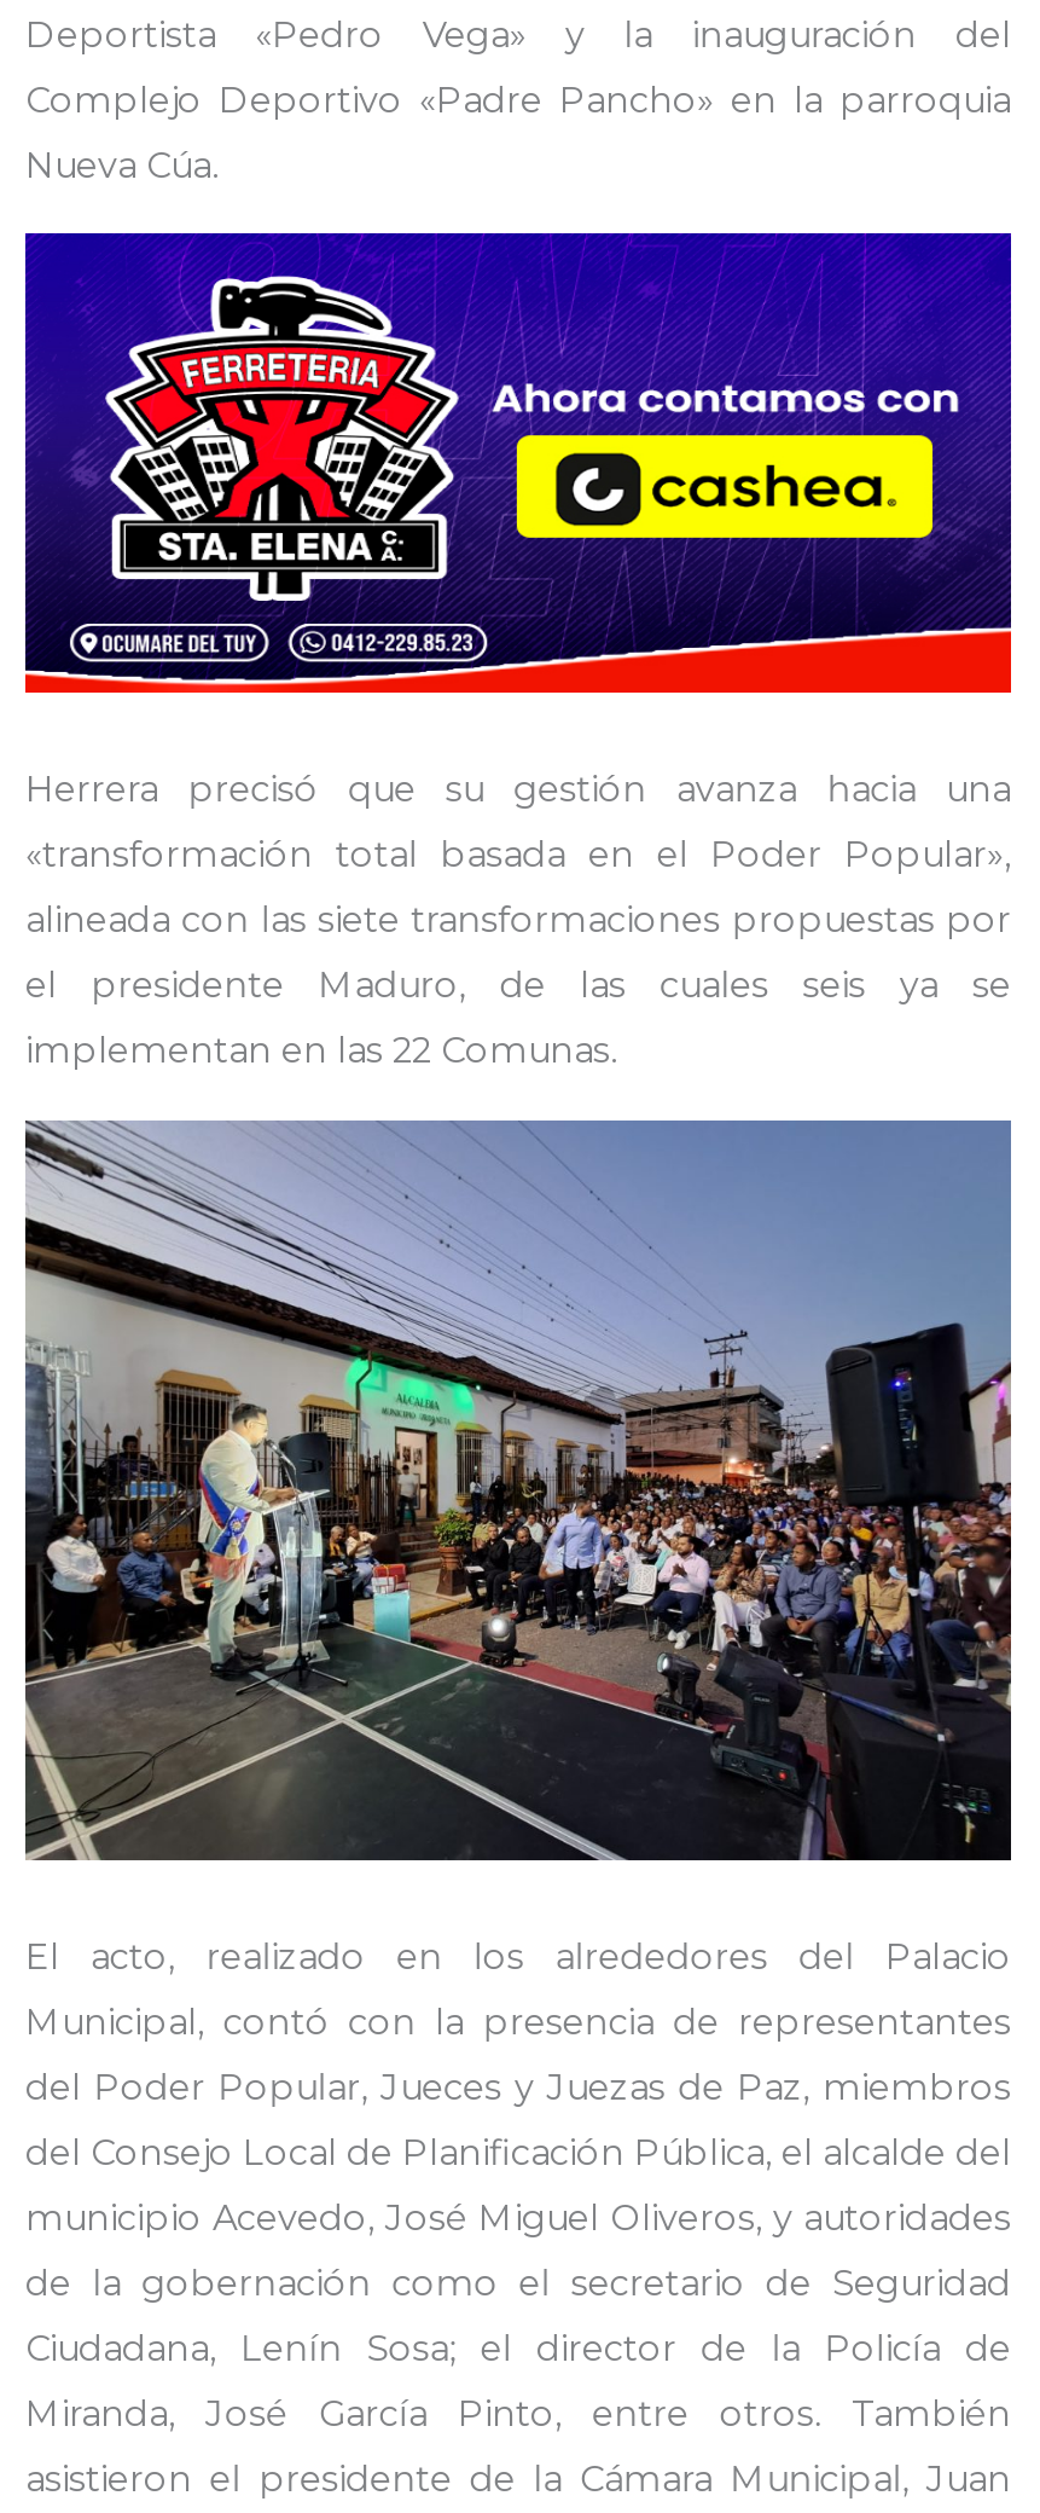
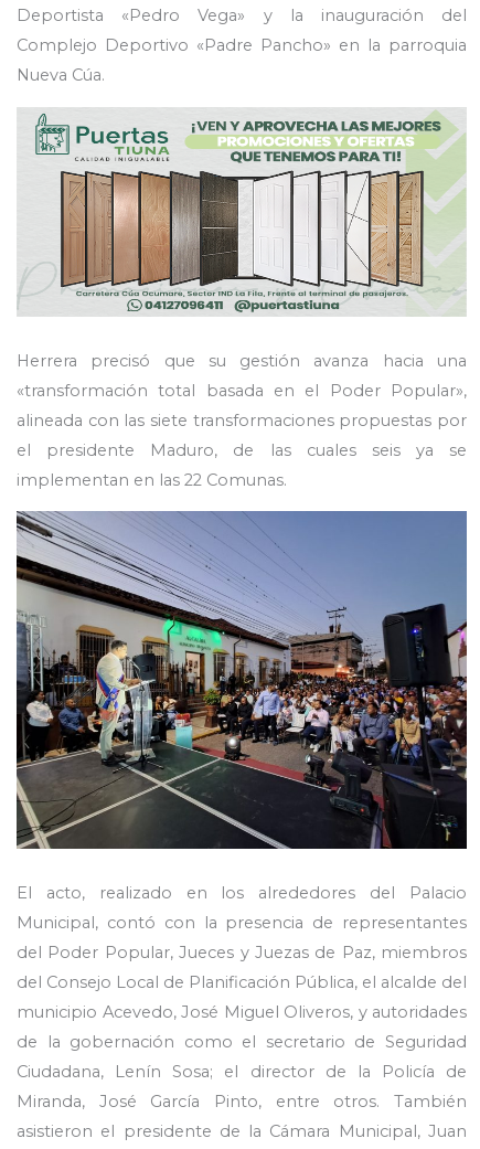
- [image]
+ [image]
